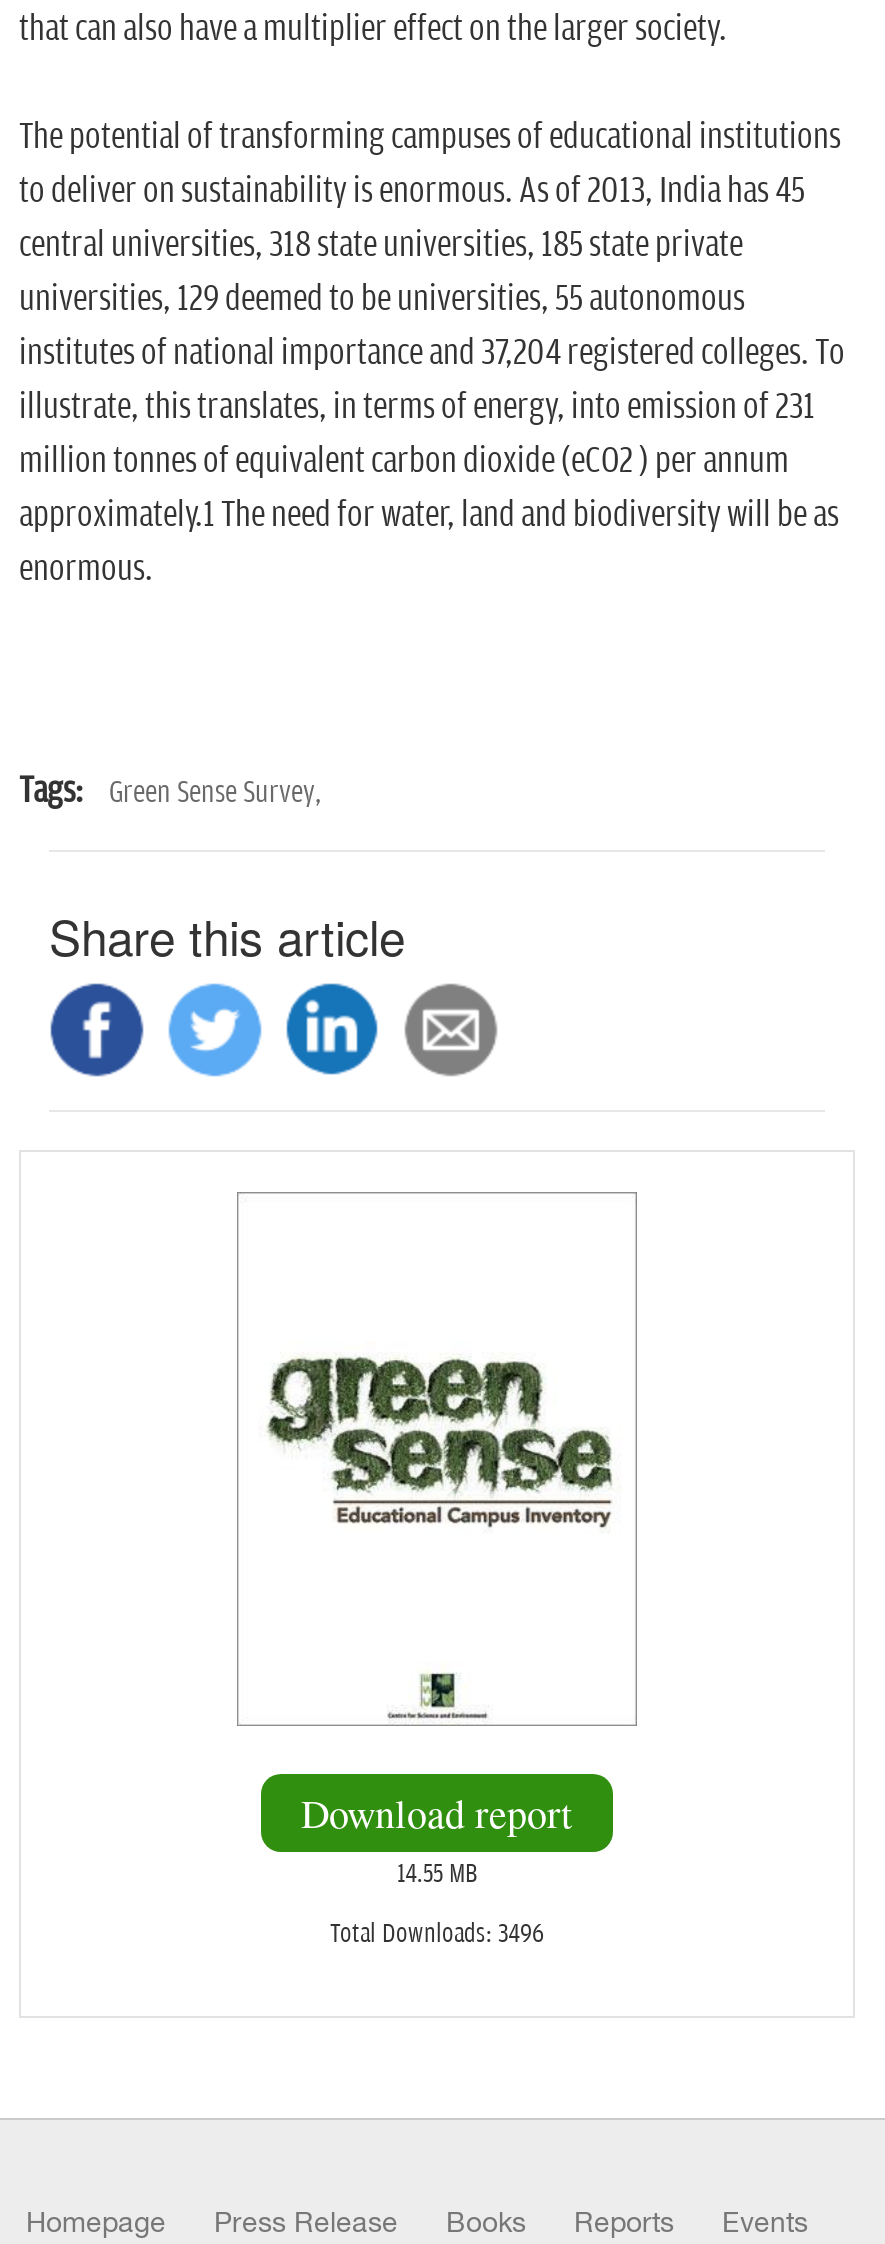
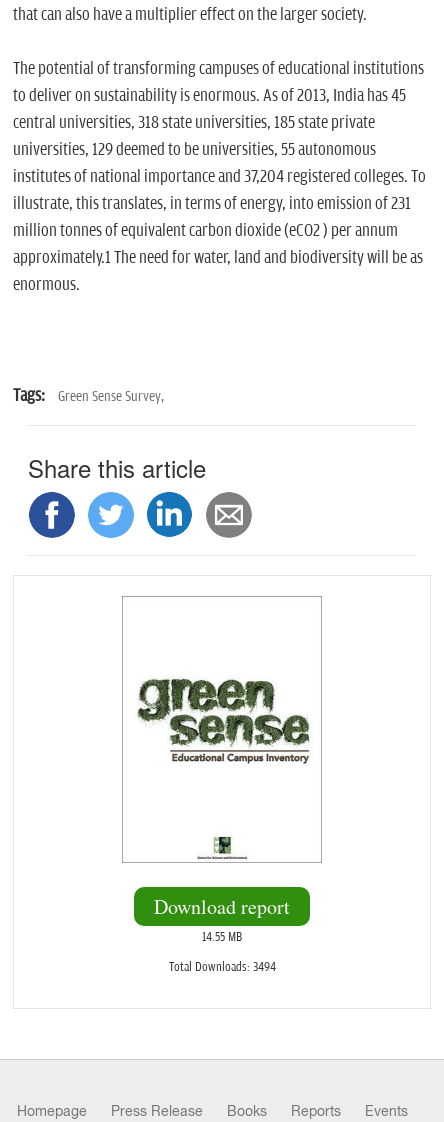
- Total Downloads: 3496
+ Total Downloads: 3494
